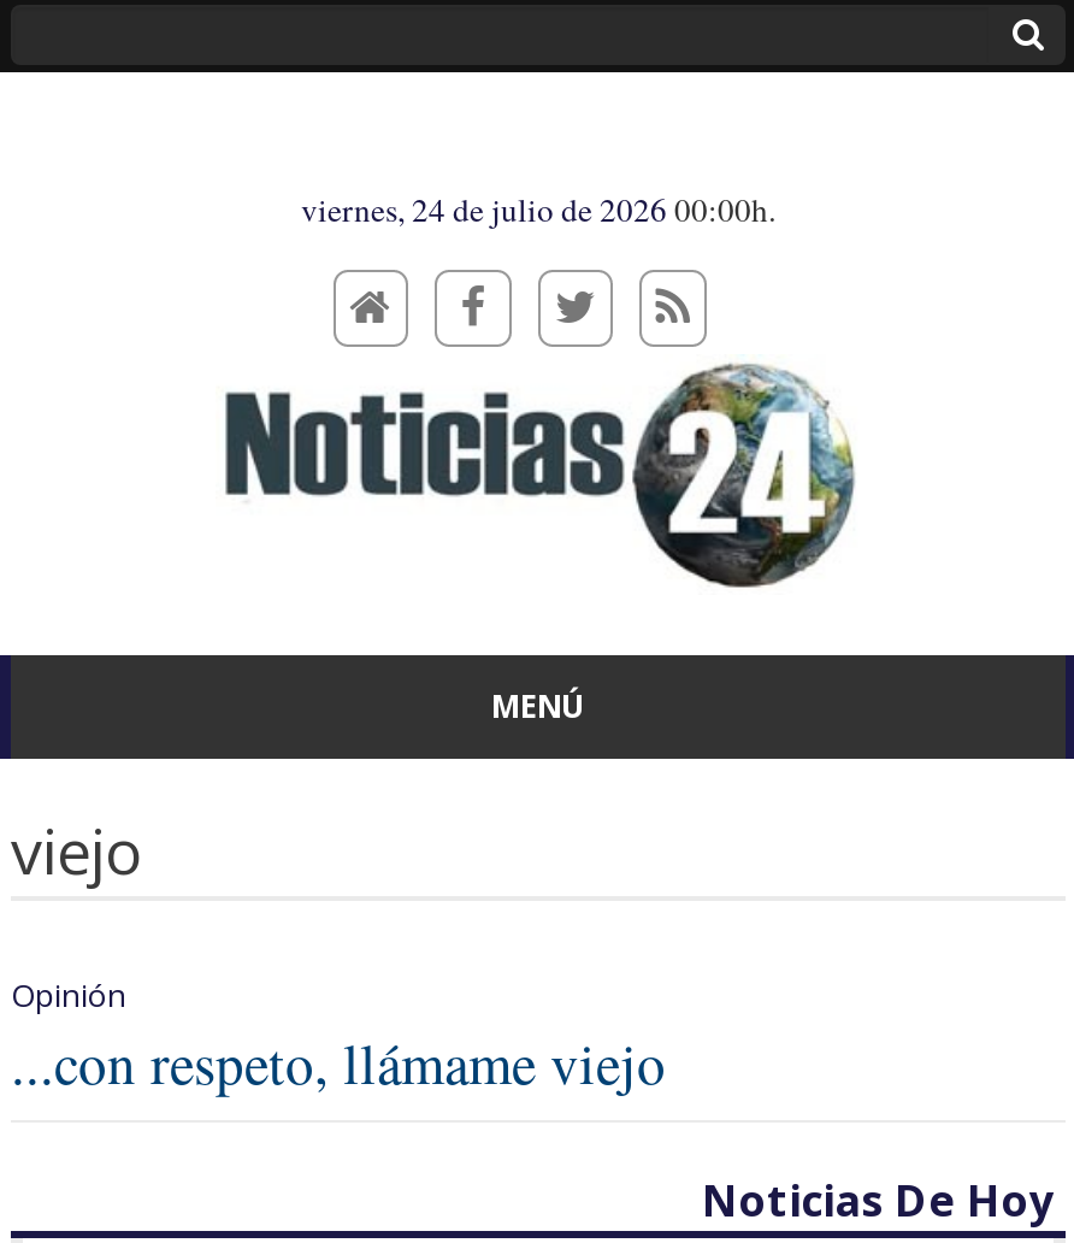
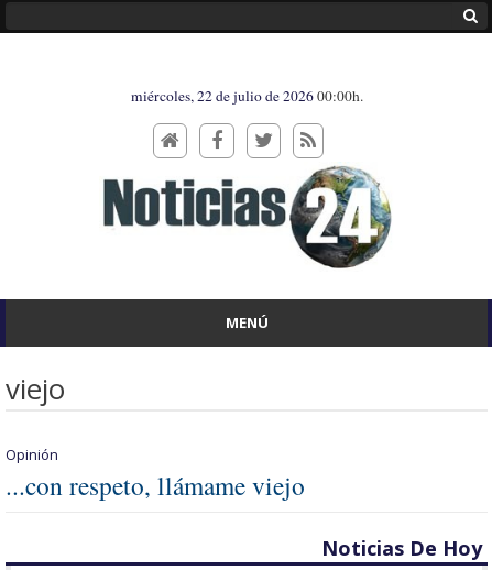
- viernes, 24 de julio de 2026 00:00h.
+ miércoles, 22 de julio de 2026 00:00h.
